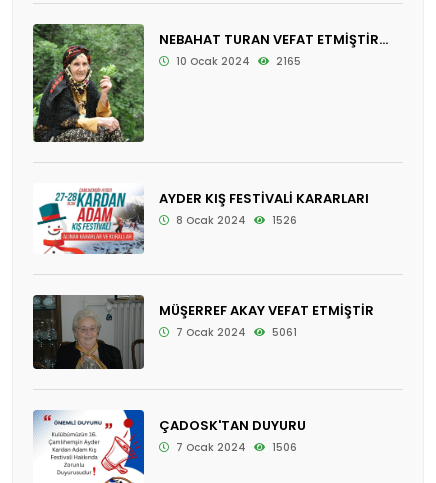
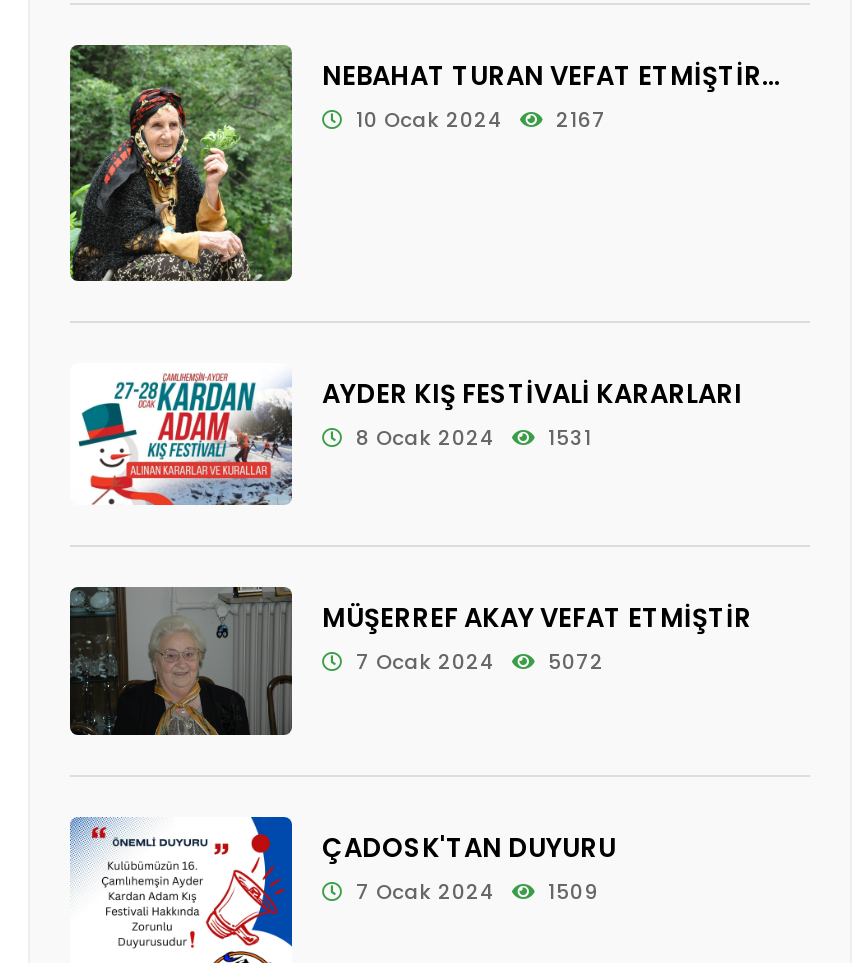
- 10 Ocak 2024 2165
+ 10 Ocak 2024 2167

- 8 Ocak 2024 1526
+ 8 Ocak 2024 1531

- 7 Ocak 2024 5061
+ 7 Ocak 2024 5072

- 7 Ocak 2024 1506
+ 7 Ocak 2024 1509
